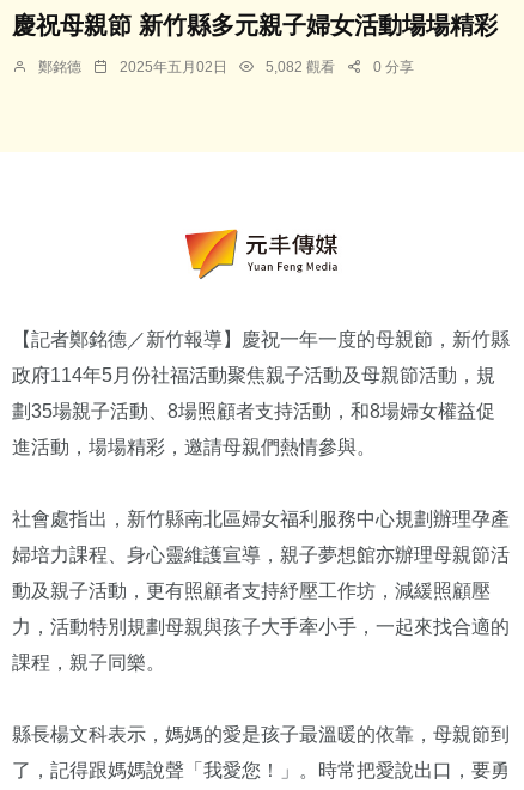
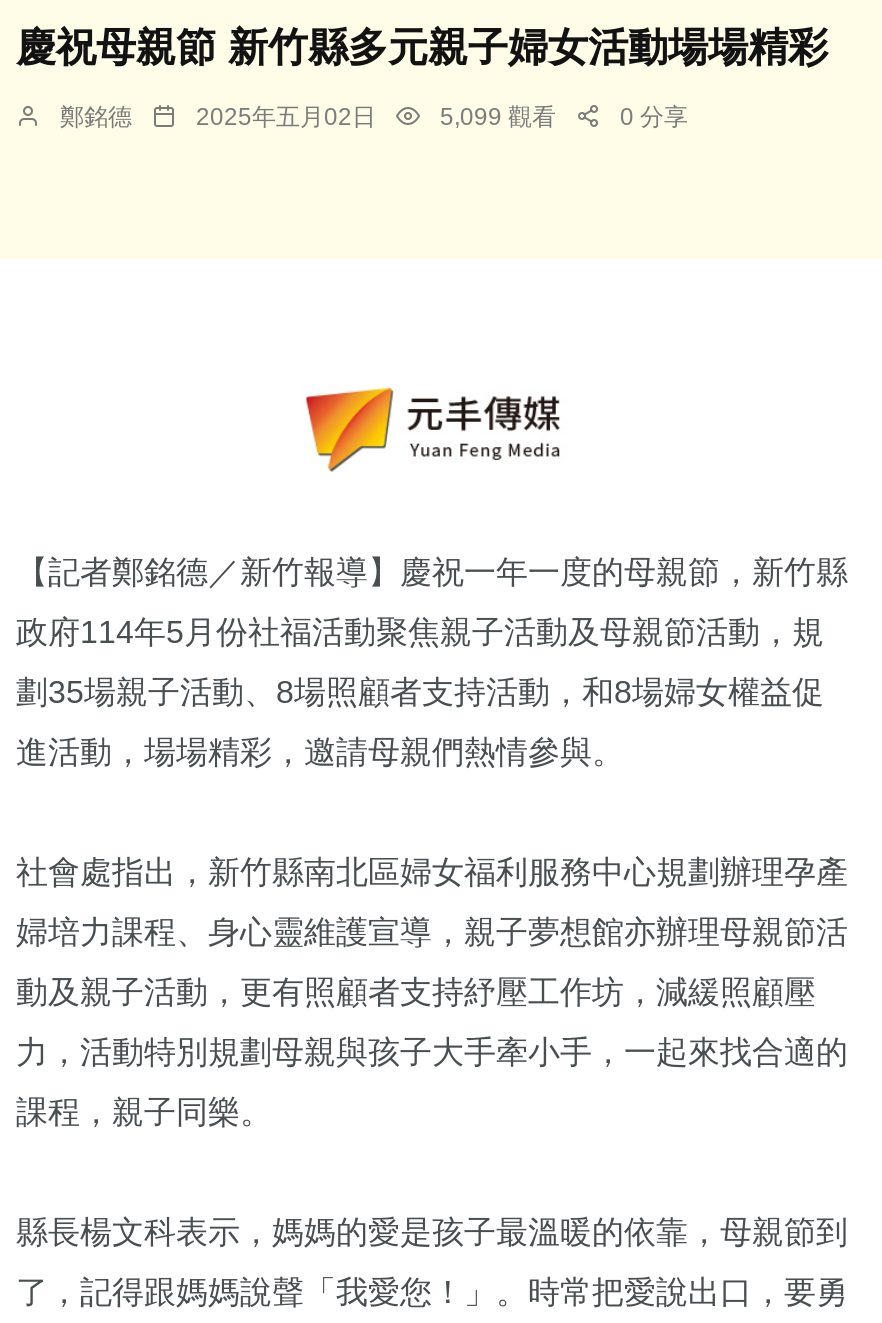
- 5,082 觀看
+ 5,099 觀看
